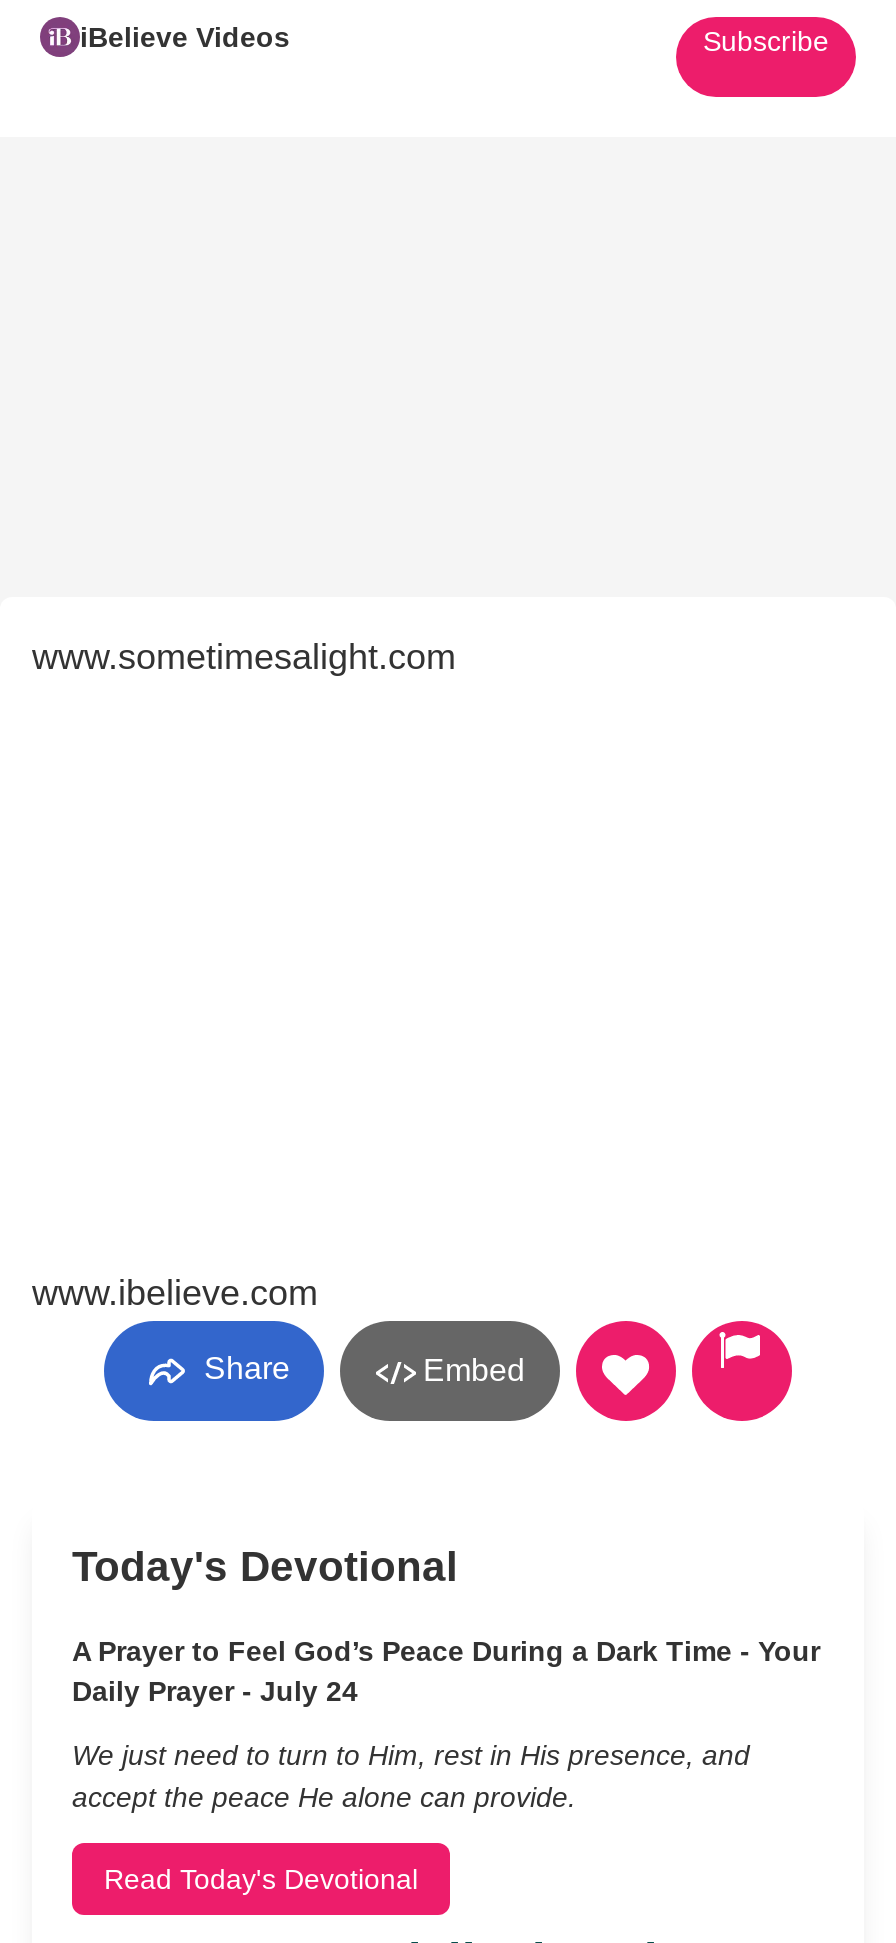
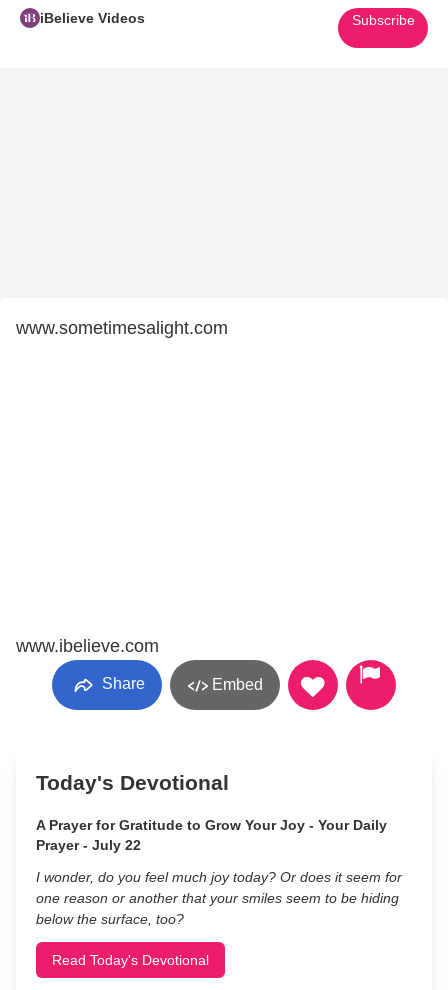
- A Prayer to Feel God’s Peace During a Dark Time - Your
- Daily Prayer - July 24
+ A Prayer for Gratitude to Grow Your Joy - Your Daily
+ Prayer - July 22

- We just need to turn to Him, rest in His presence, and
- accept the peace He alone can provide.
+ I wonder, do you feel much joy today? Or does it seem for
+ one reason or another that your smiles seem to be hiding
+ below the surface, too?
